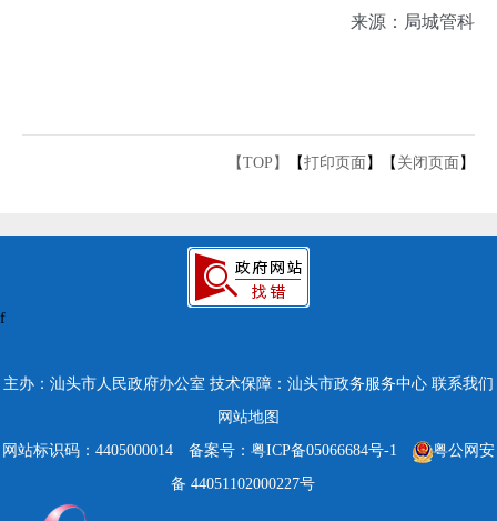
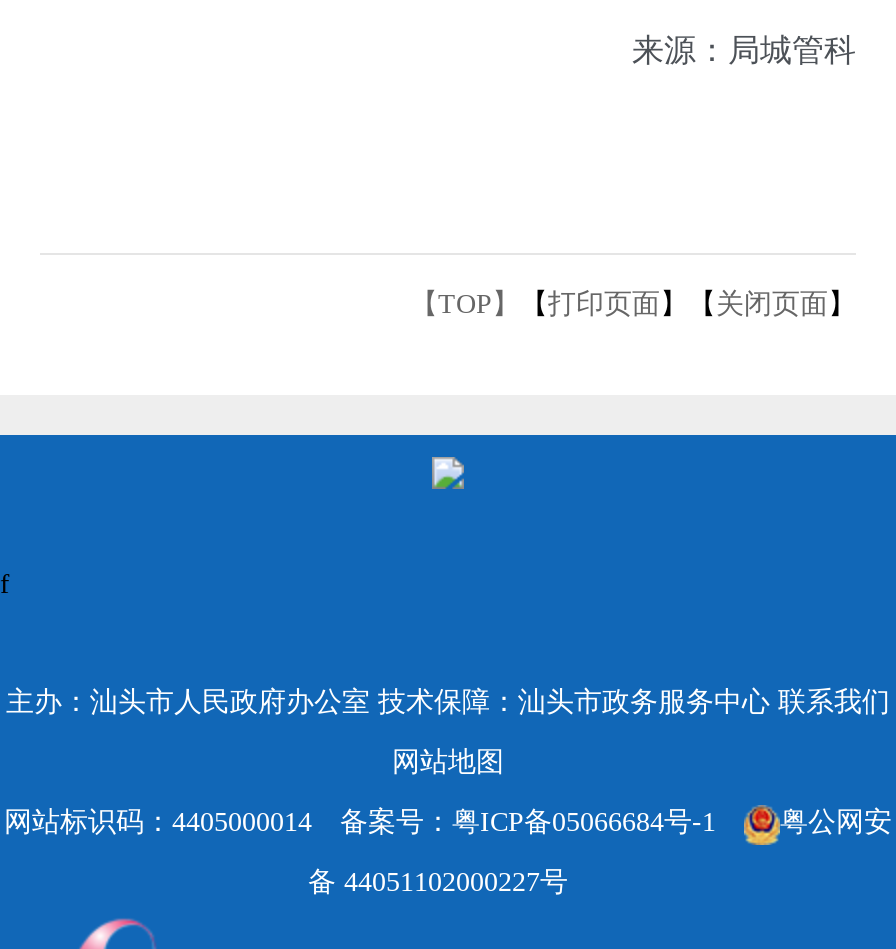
- [image]
